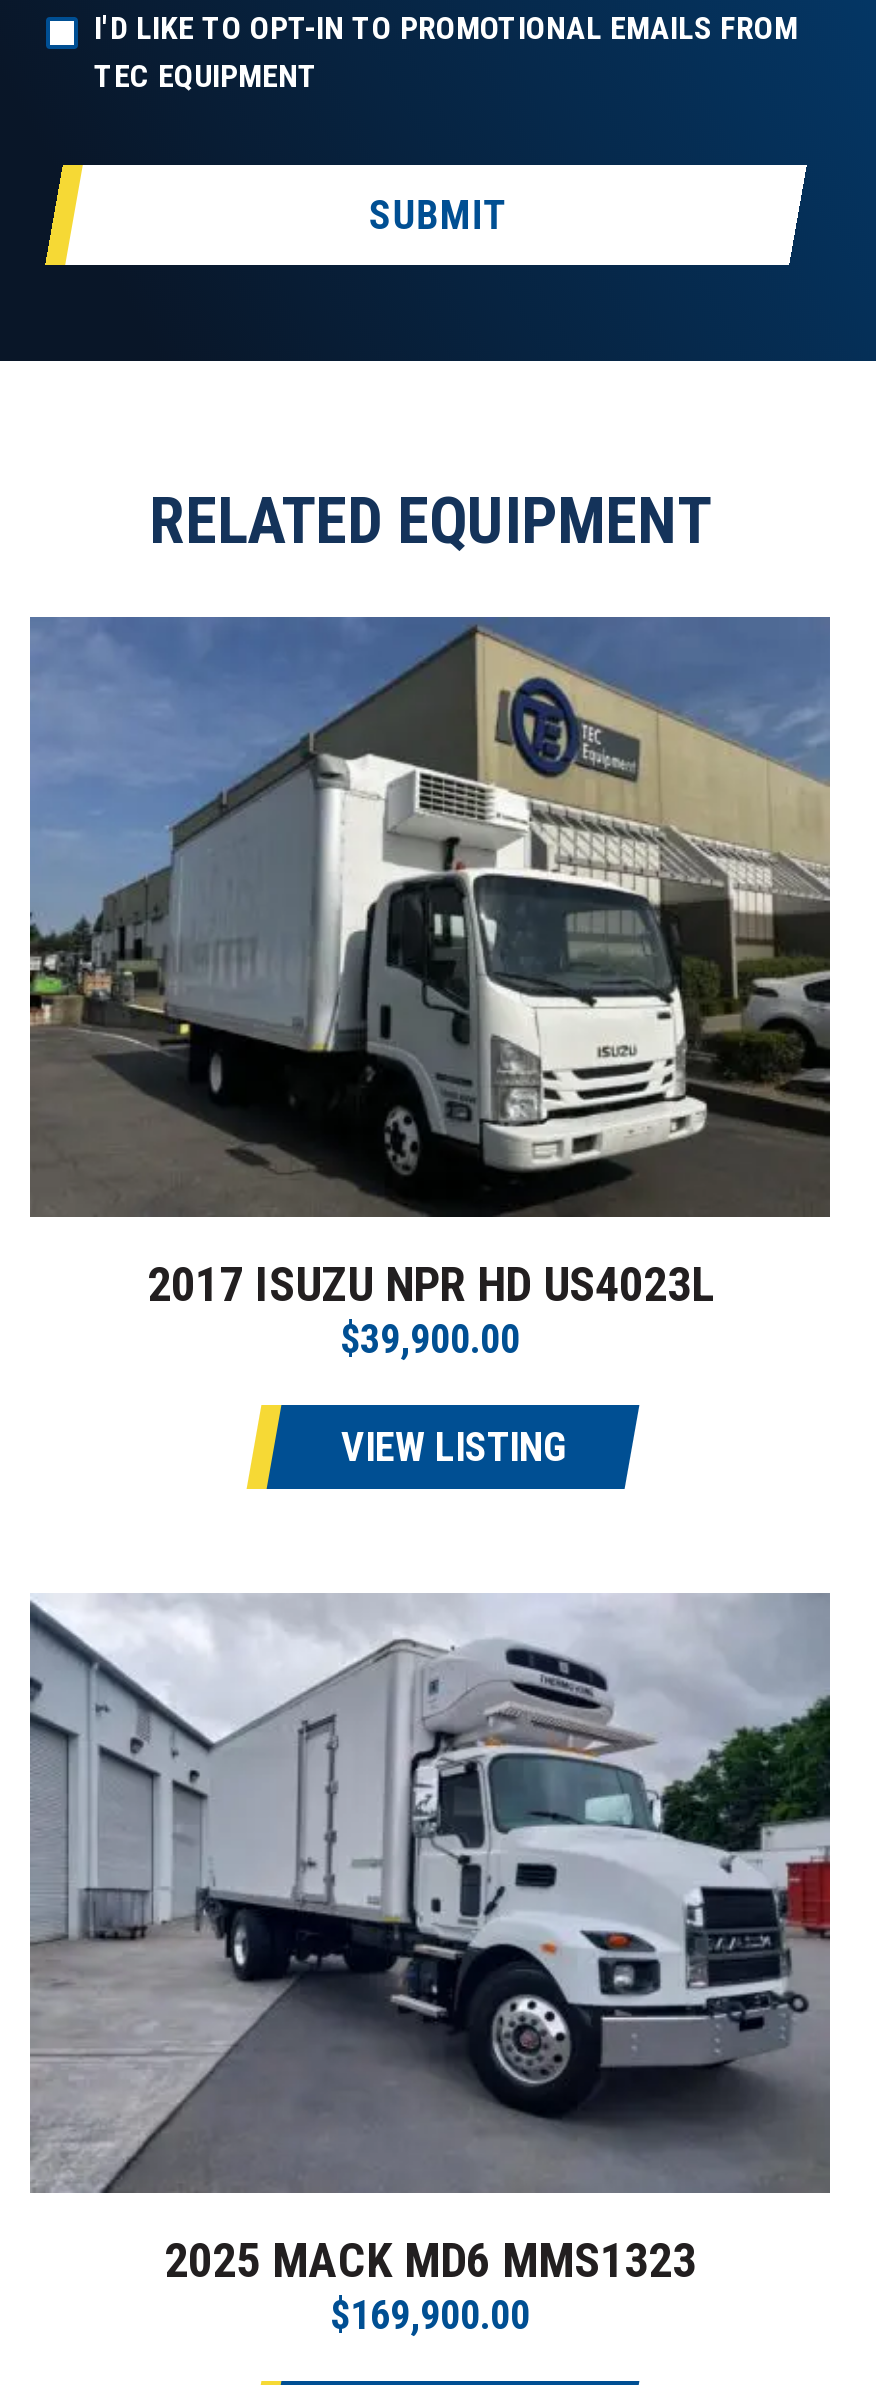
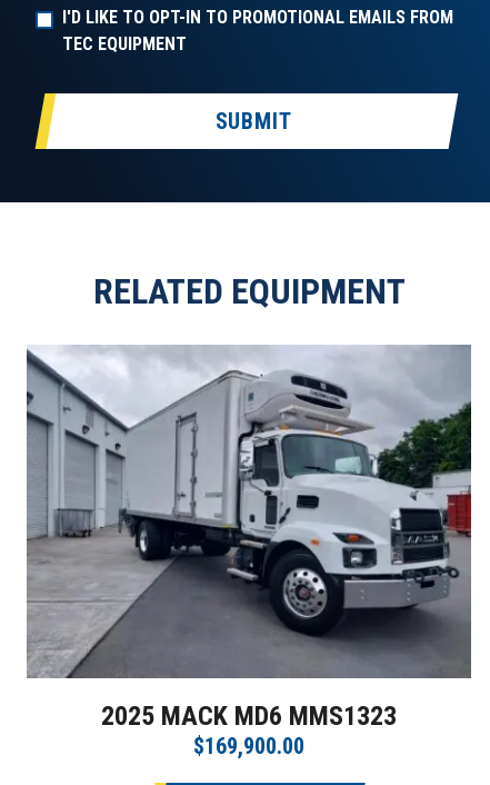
- [image]
- 2017 ISUZU NPR HD US4023L
- $39,900.00
- VIEW LISTING
